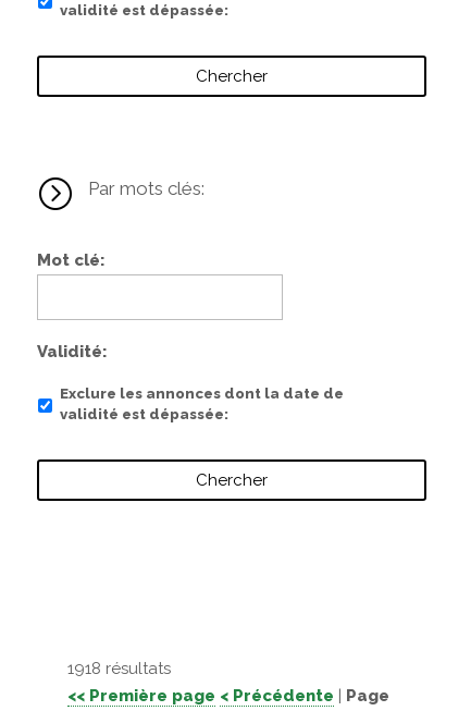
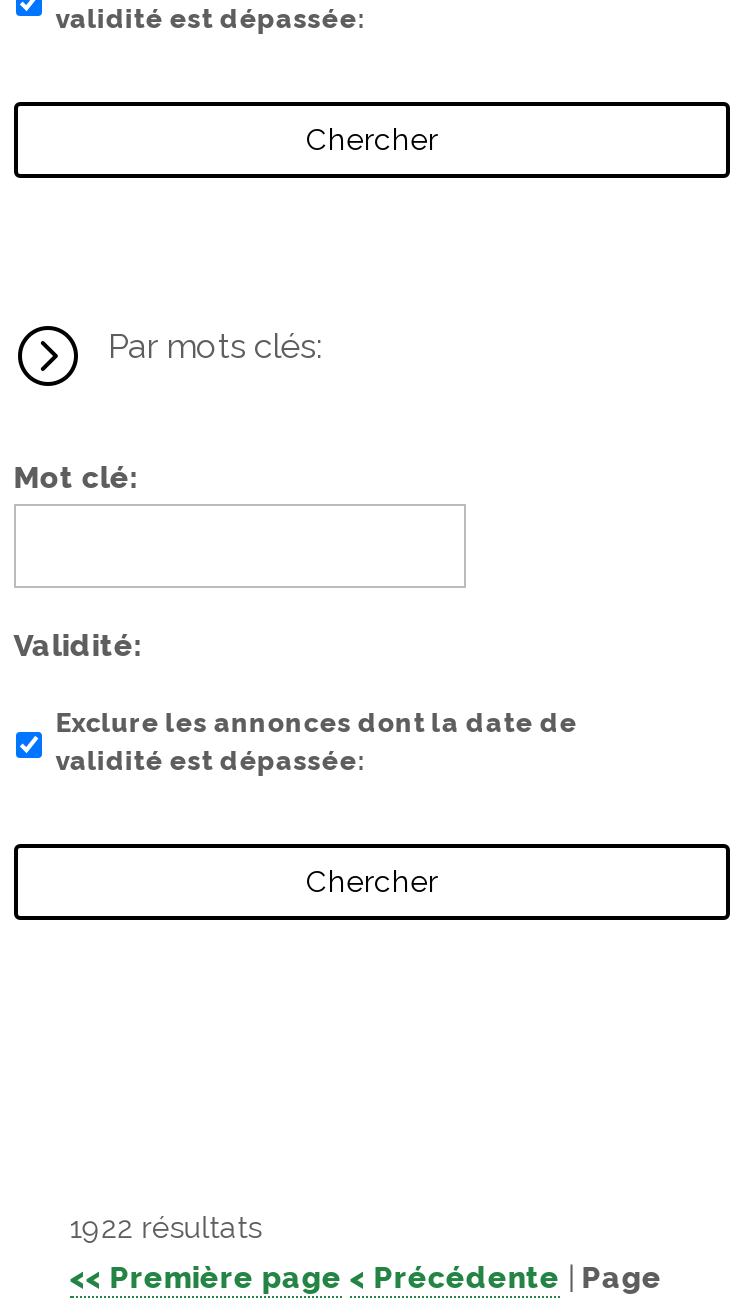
- 1918 résultats
+ 1922 résultats
